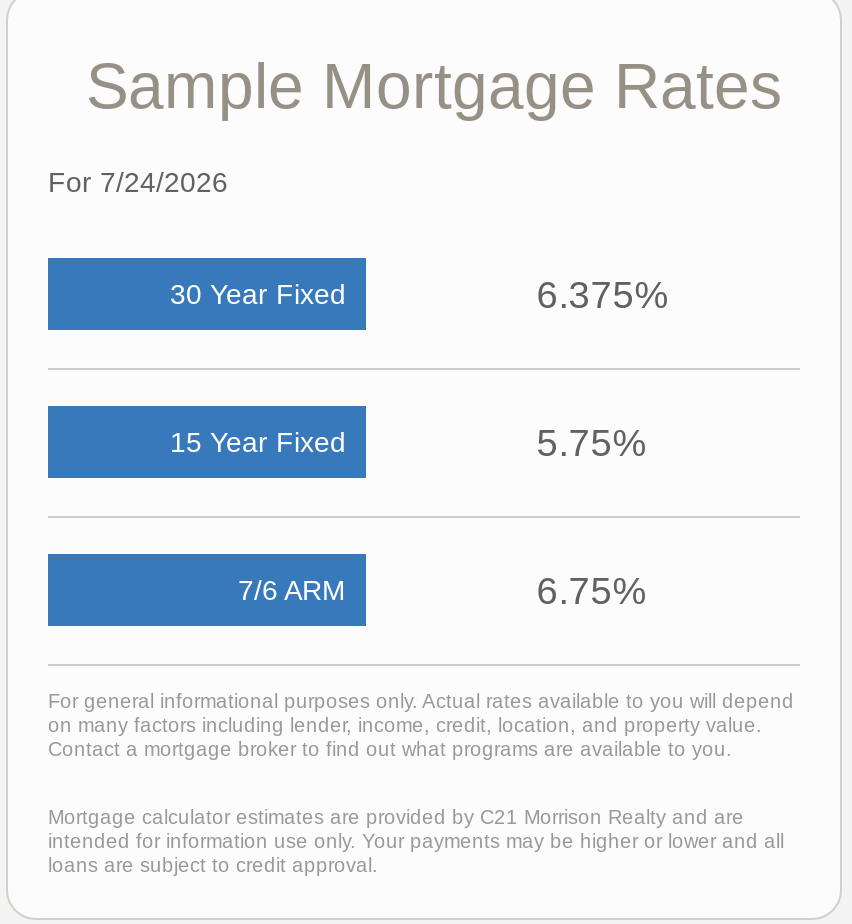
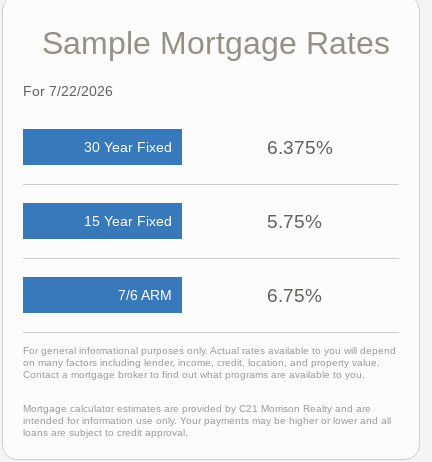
- For 7/24/2026
+ For 7/22/2026
